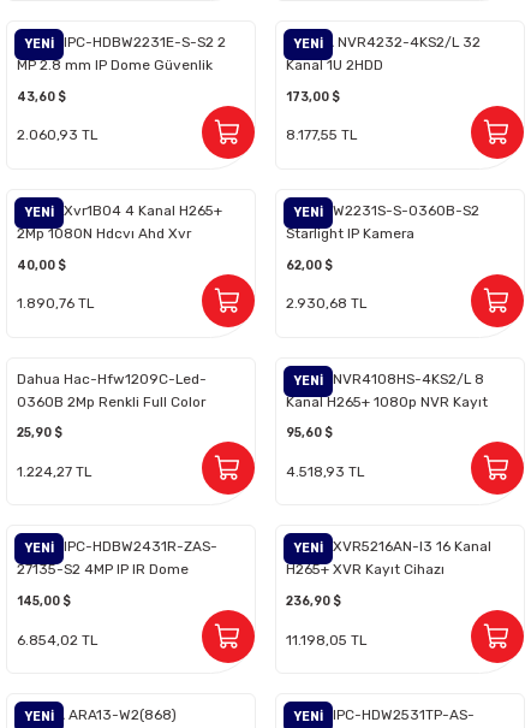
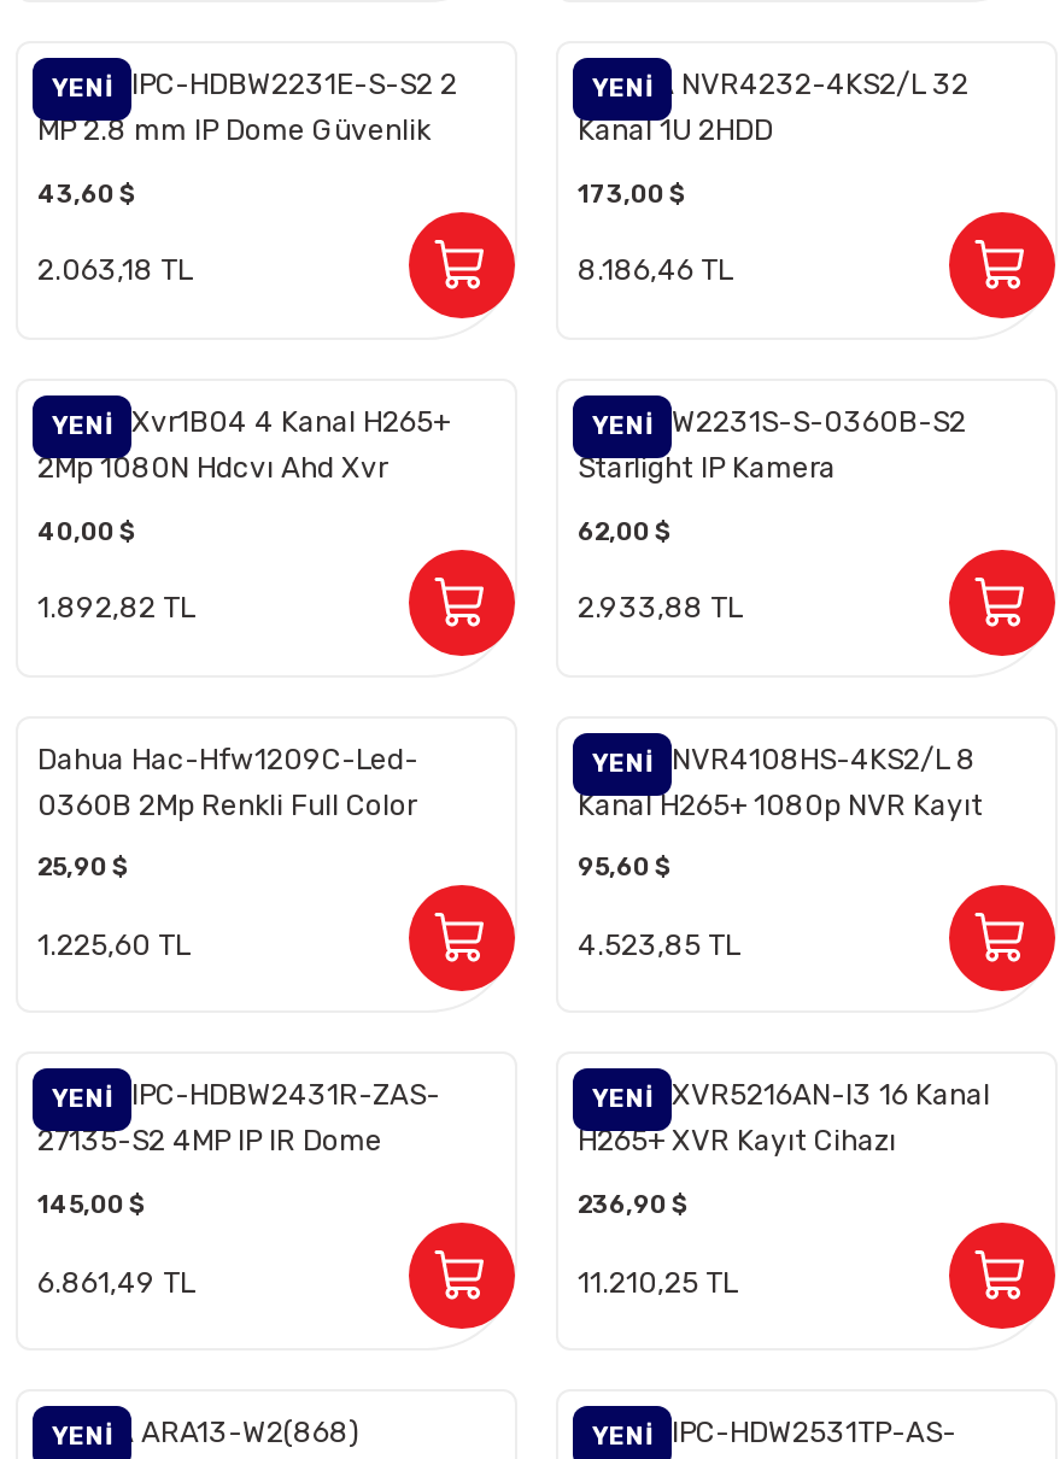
- 2.060,93 TL
+ 2.063,18 TL

- 8.177,55 TL
+ 8.186,46 TL

- 1.890,76 TL
+ 1.892,82 TL

- 2.930,68 TL
+ 2.933,88 TL

- 1.224,27 TL
+ 1.225,60 TL

- 4.518,93 TL
+ 4.523,85 TL

- 6.854,02 TL
+ 6.861,49 TL

- 11.198,05 TL
+ 11.210,25 TL
